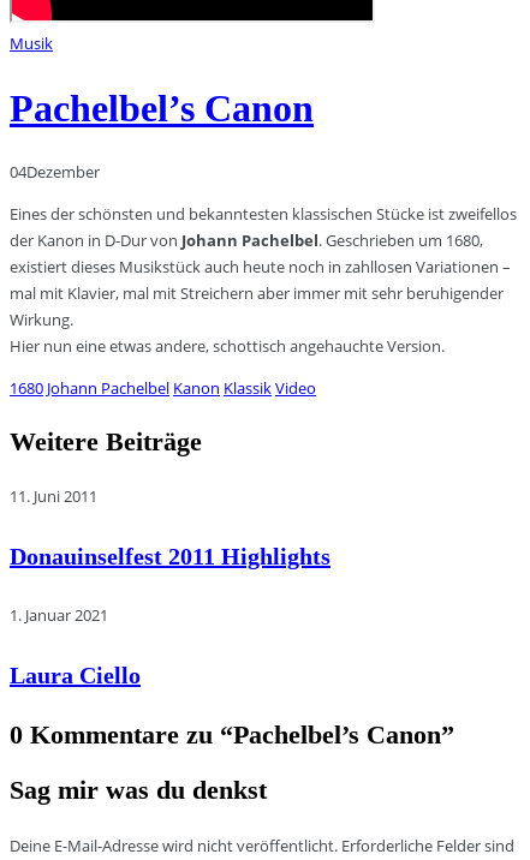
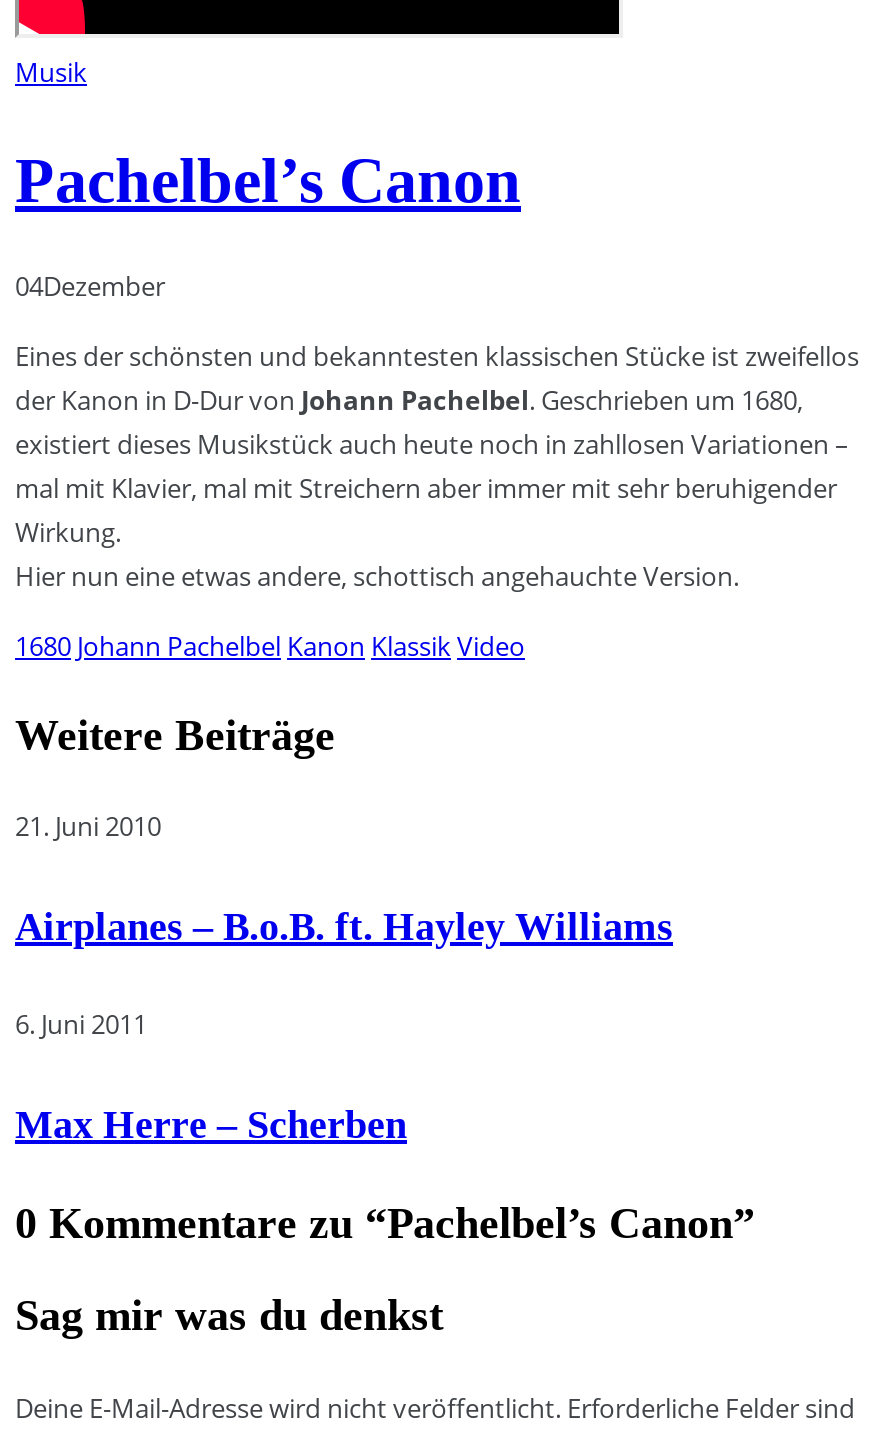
- 11. Juni 2011
+ 21. Juni 2010

- Donauinselfest 2011 Highlights
+ Airplanes – B.o.B. ft. Hayley Williams

- 1. Januar 2021
+ 6. Juni 2011

- Laura Ciello
+ Max Herre – Scherben
